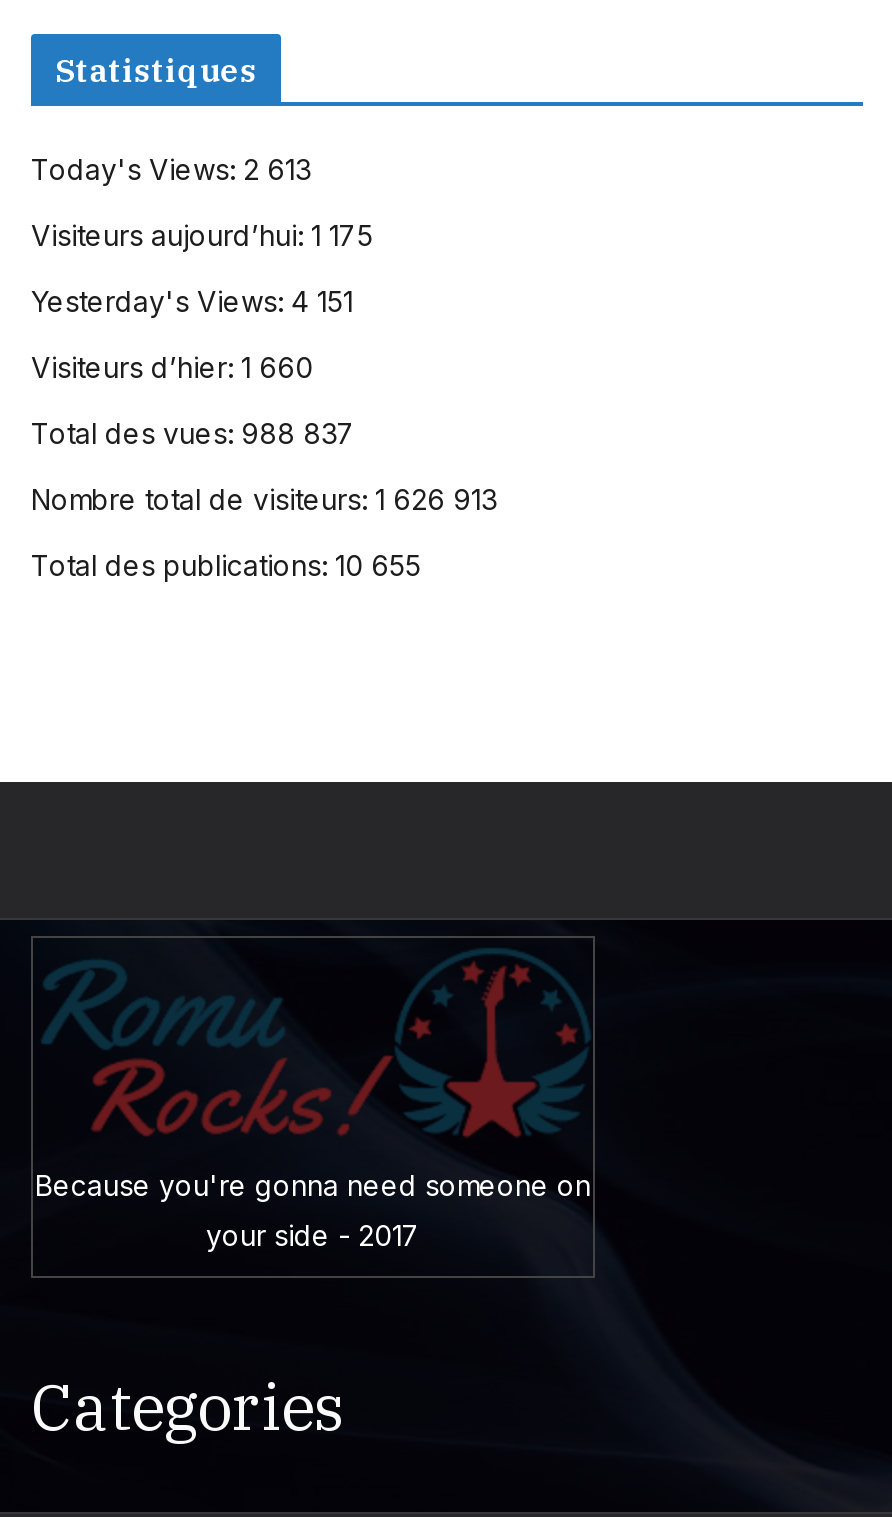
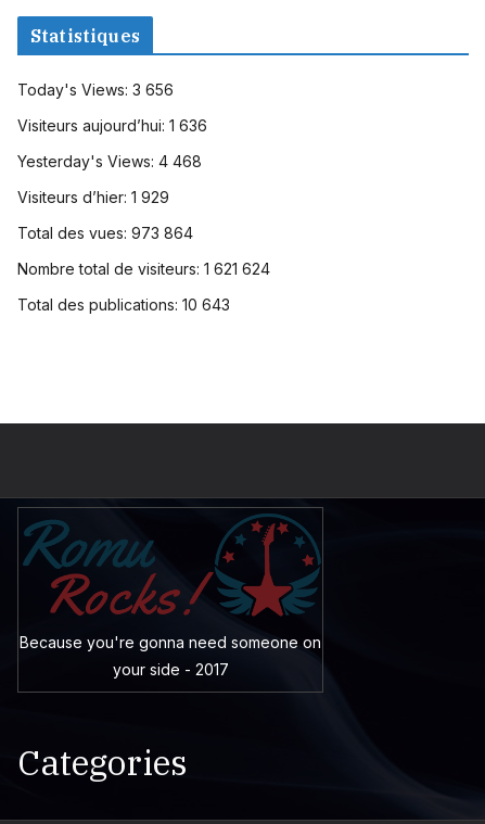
- Today's Views: 2 613
+ Today's Views: 3 656

- Visiteurs aujourd’hui: 1 175
+ Visiteurs aujourd’hui: 1 636

- Yesterday's Views: 4 151
+ Yesterday's Views: 4 468

- Visiteurs d’hier: 1 660
+ Visiteurs d’hier: 1 929

- Total des vues: 988 837
+ Total des vues: 973 864

- Nombre total de visiteurs: 1 626 913
+ Nombre total de visiteurs: 1 621 624

- Total des publications: 10 655
+ Total des publications: 10 643
